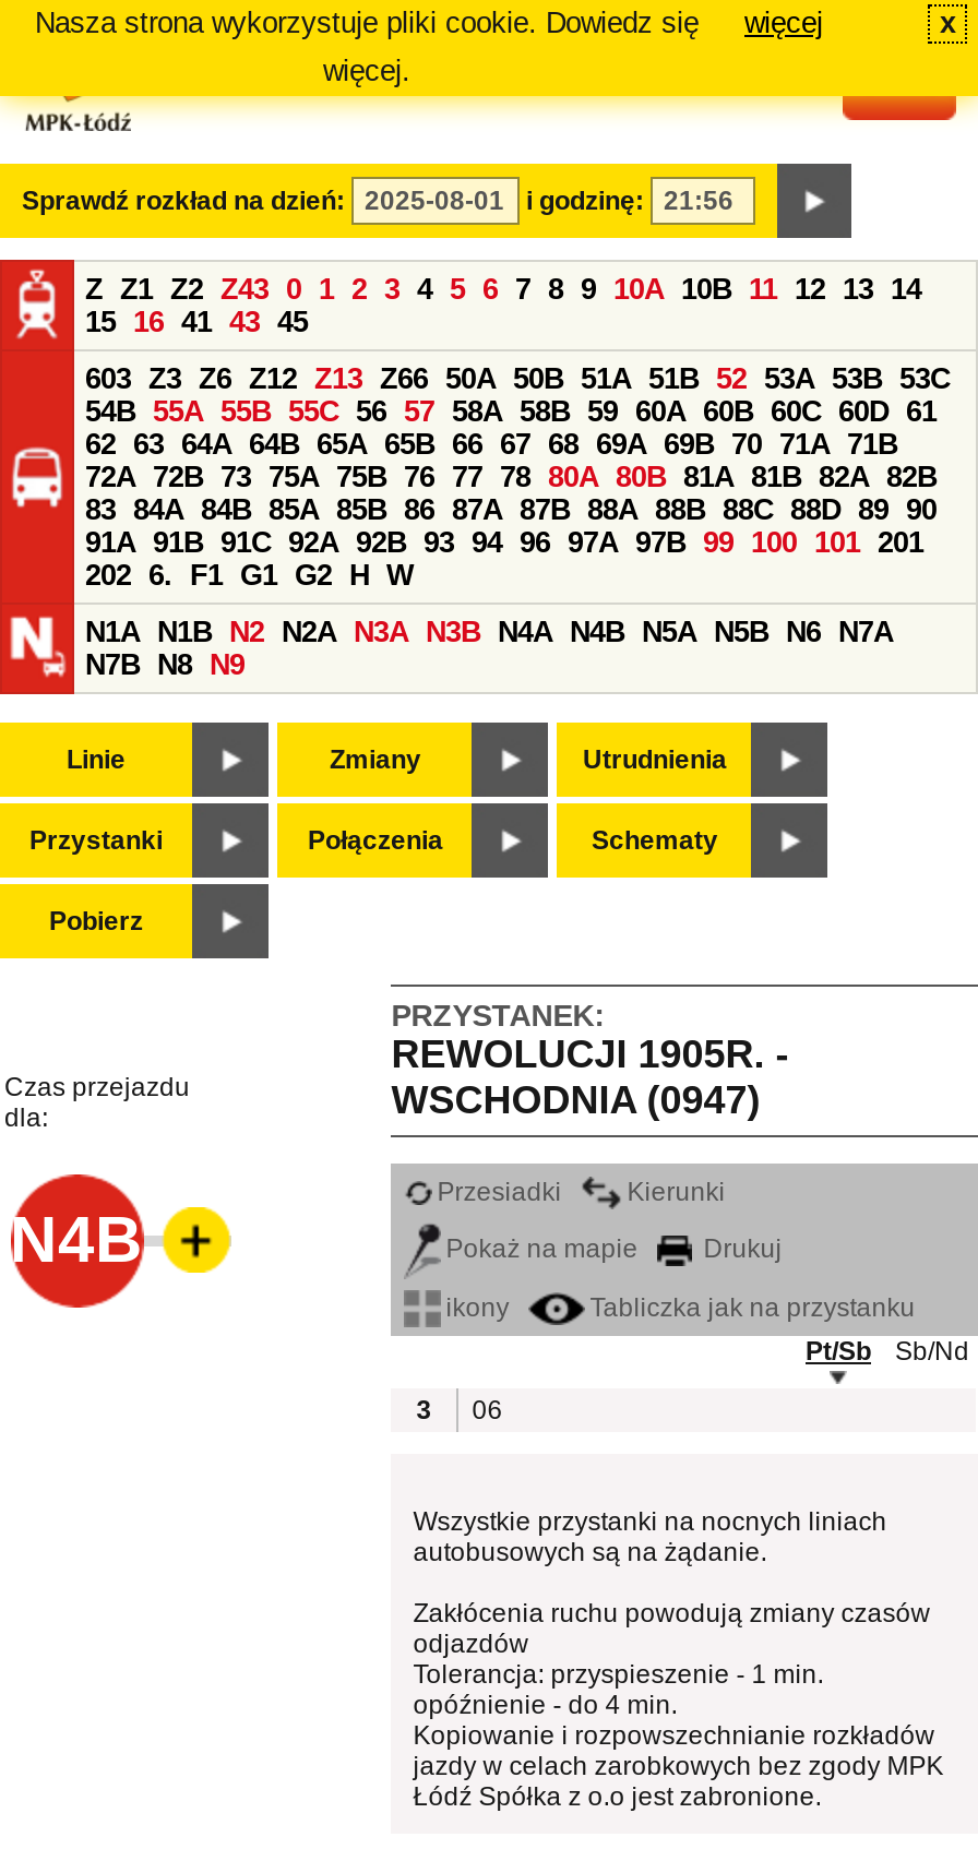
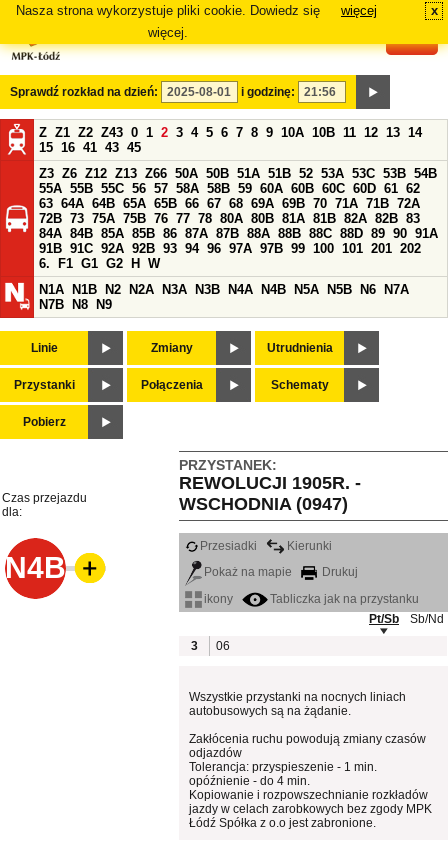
- 603 Z3 Z6 Z12 Z13 Z66 50A 50B 51A 51B 52 53A 53B 53C
- 54B 55A 55B 55C 56 57 58A 58B 59 60A 60B 60C 60D 61
- 62 63 64A 64B 65A 65B 66 67 68 69A 69B 70 71A 71B
- 72A 72B 73 75A 75B 76 77 78 80A 80B 81A 81B 82A 82B
- 83 84A 84B 85A 85B 86 87A 87B 88A 88B 88C 88D 89 90
- 91A 91B 91C 92A 92B 93 94 96 97A 97B 99 100 101 201
- 202 6. F1 G1 G2 H W
+ Z3 Z6 Z12 Z13 Z66 50A 50B 51A 51B 52 53A 53C 53B 54B
+ 55A 55B 55C 56 57 58A 58B 59 60A 60B 60C 60D 61 62
+ 63 64A 64B 65A 65B 66 67 68 69A 69B 70 71A 71B 72A
+ 72B 73 75A 75B 76 77 78 80A 80B 81A 81B 82A 82B 83
+ 84A 84B 85A 85B 86 87A 87B 88A 88B 88C 88D 89 90 91A
+ 91B 91C 92A 92B 93 94 96 97A 97B 99 100 101 201 202
+ 6. F1 G1 G2 H W
